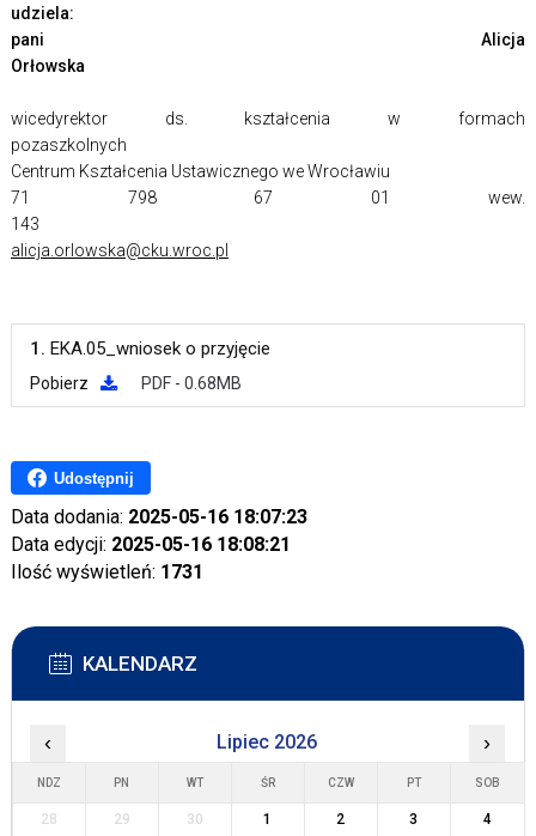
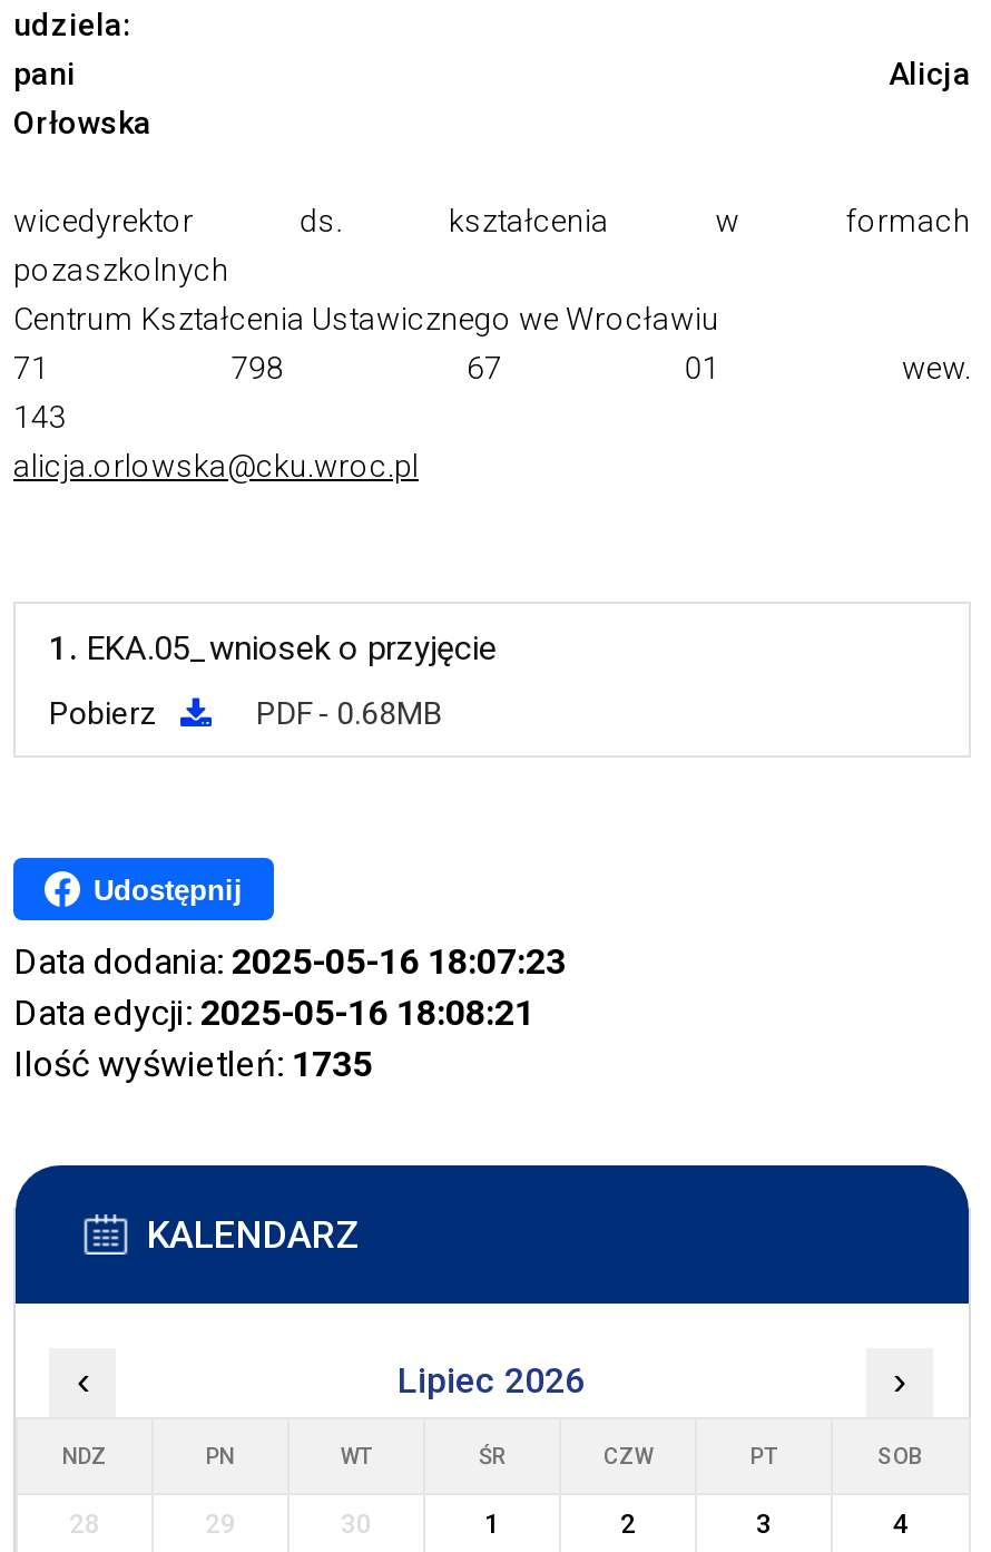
- Ilość wyświetleń: 1731
+ Ilość wyświetleń: 1735
